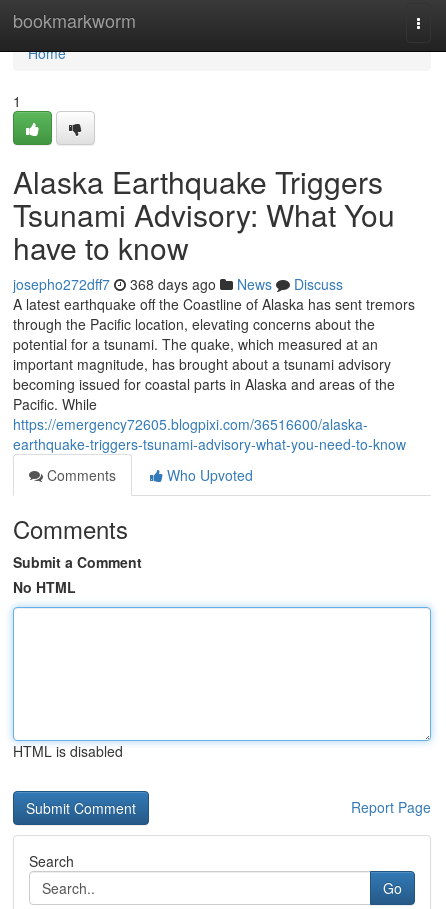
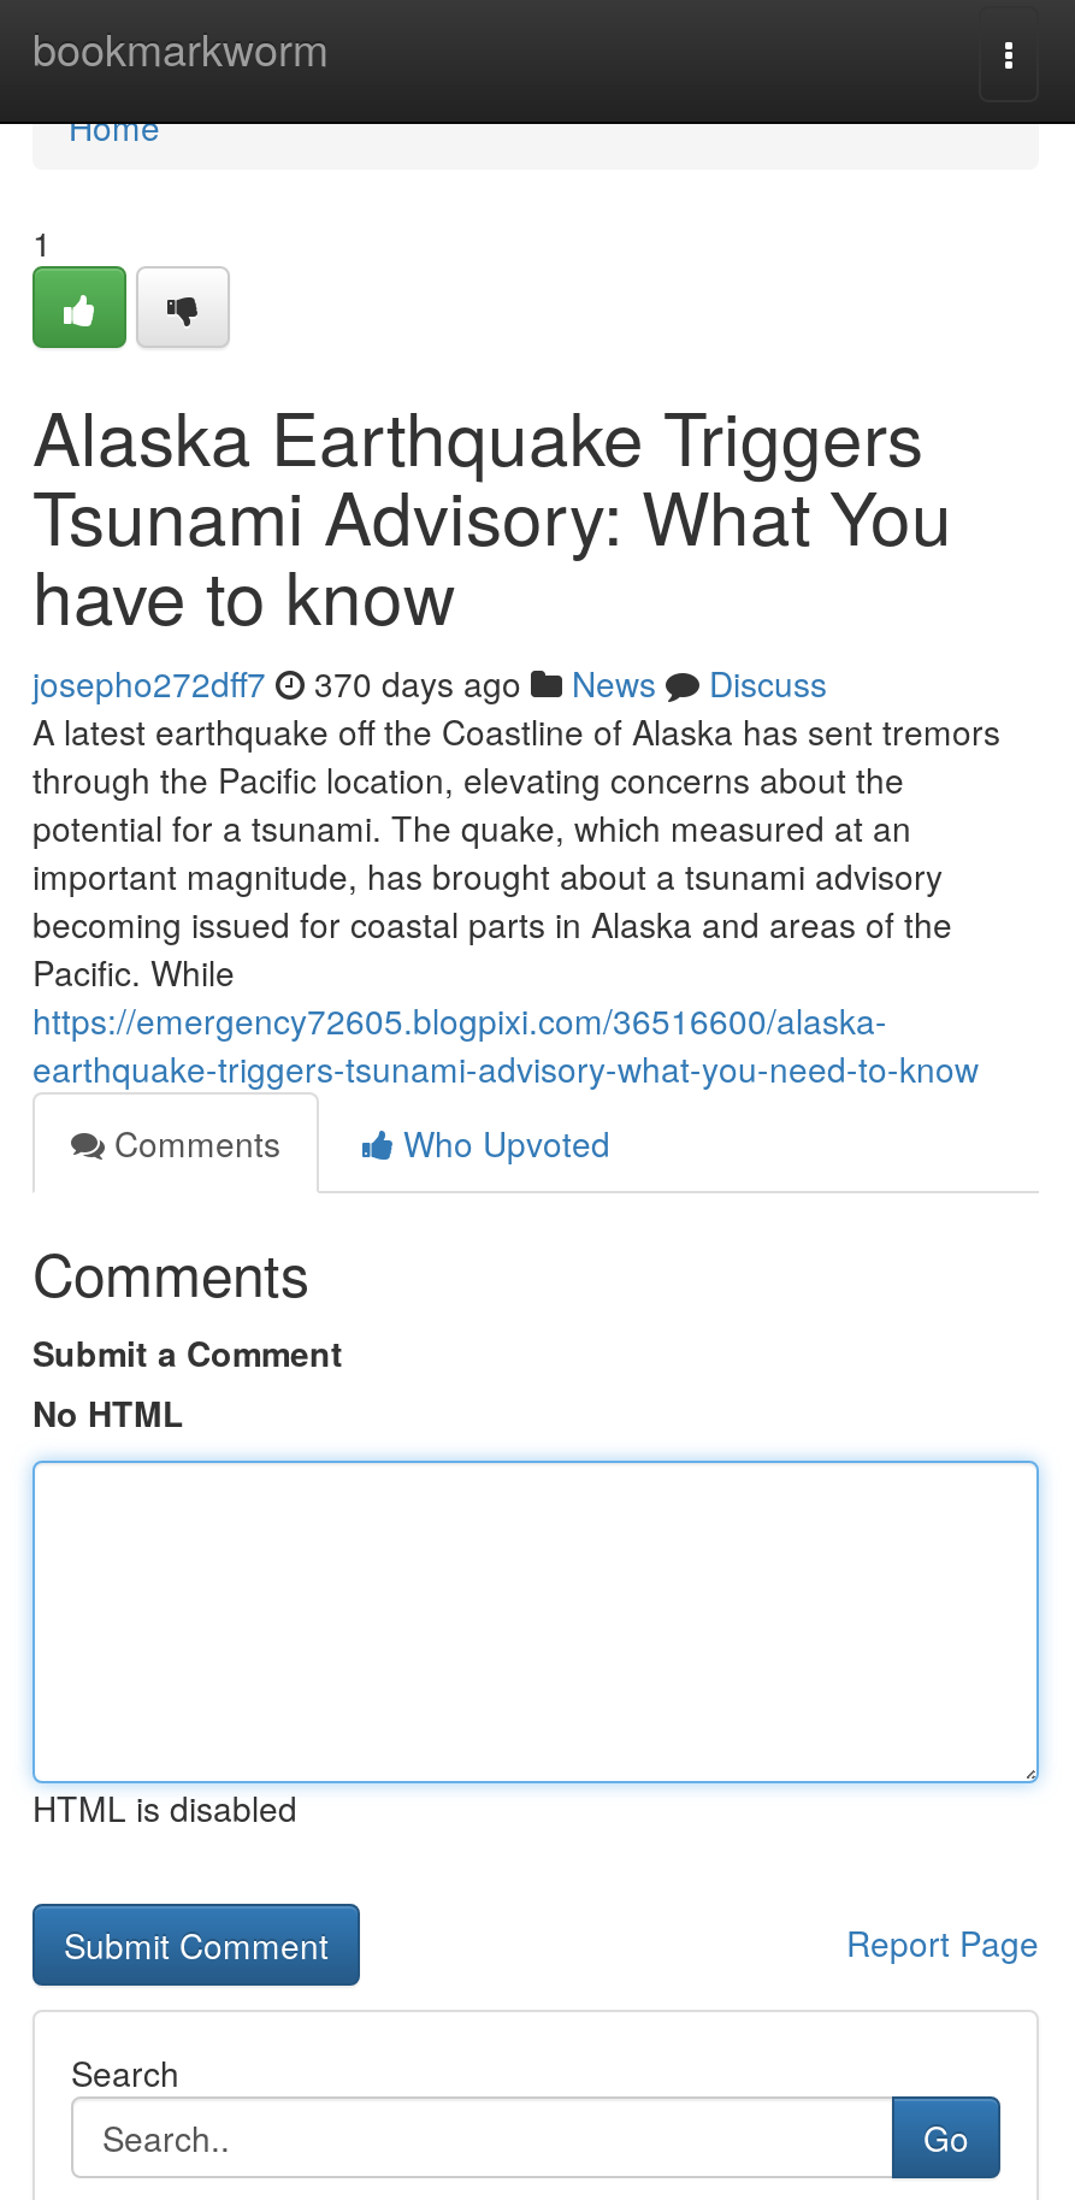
- josepho272dff7 368 days ago News Discuss
+ josepho272dff7 370 days ago News Discuss
